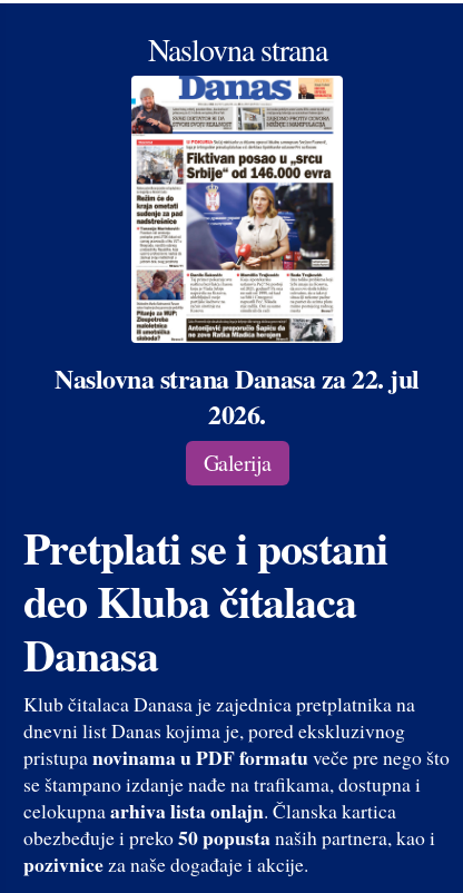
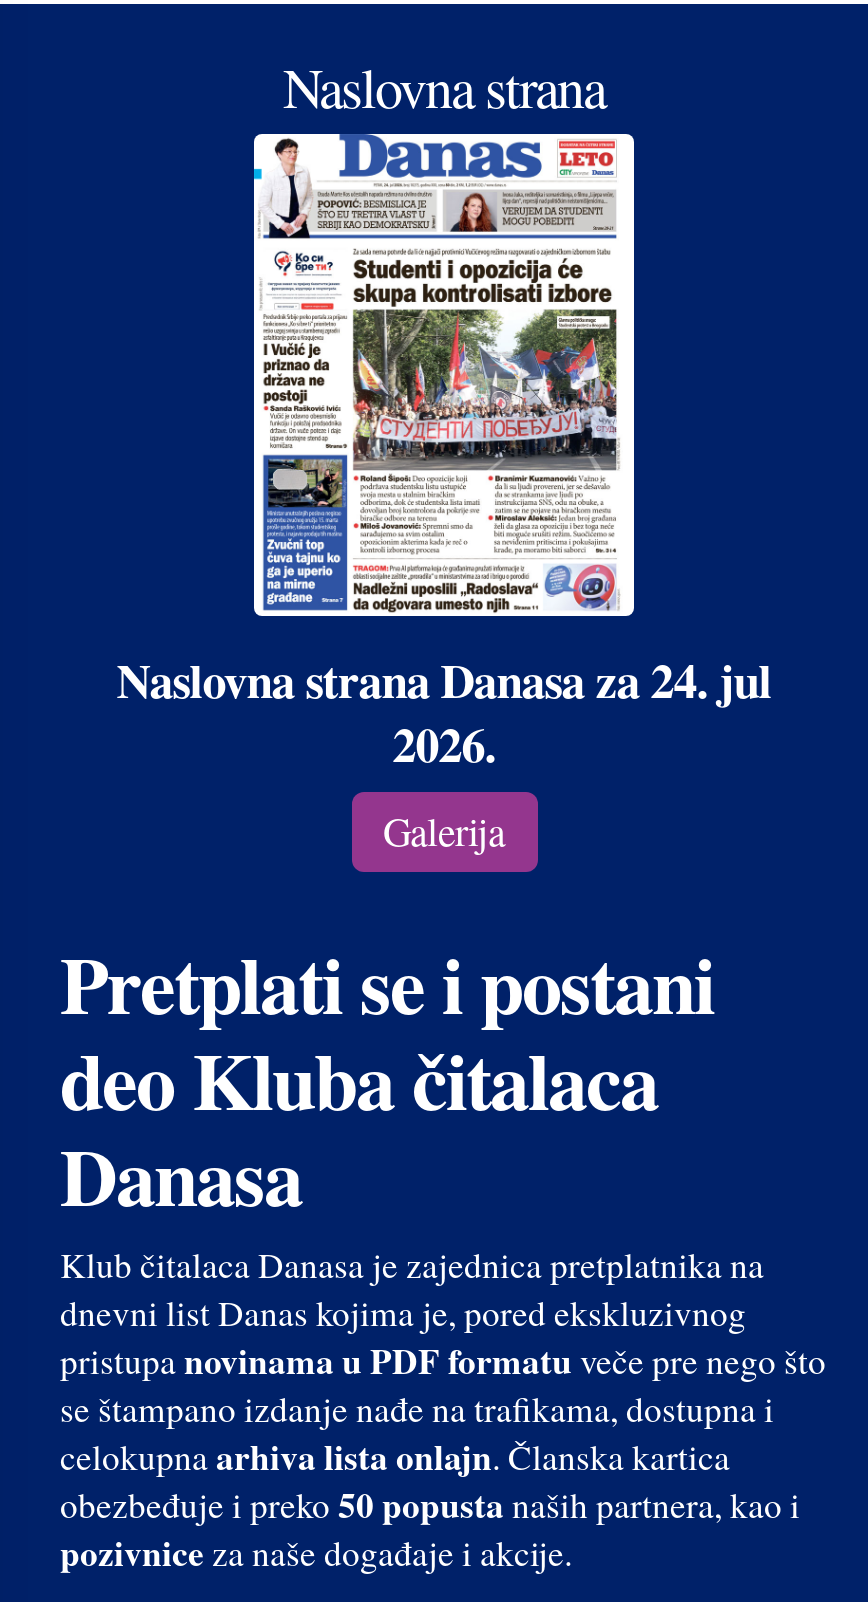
- [image]
- Naslovna strana Danasa za 22. jul
+ [image]
+ Naslovna strana Danasa za 24. jul
